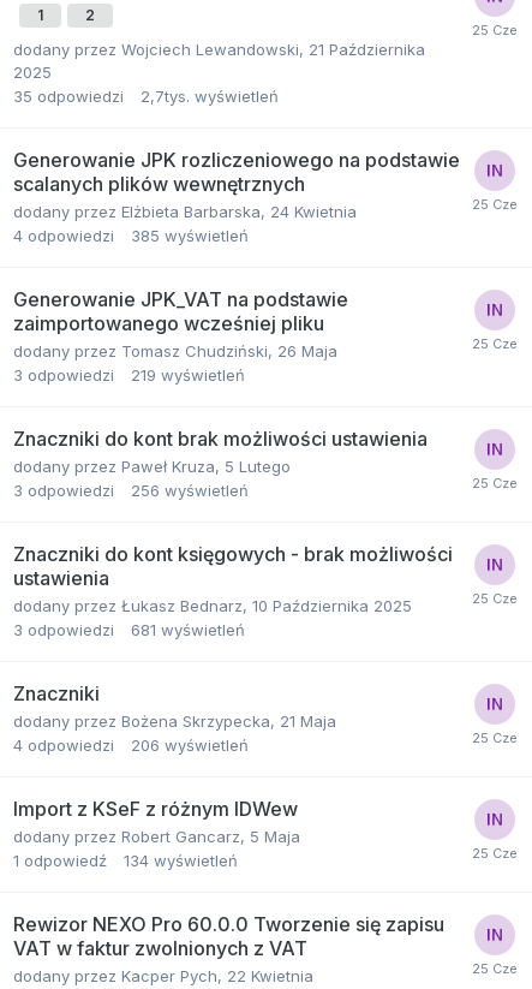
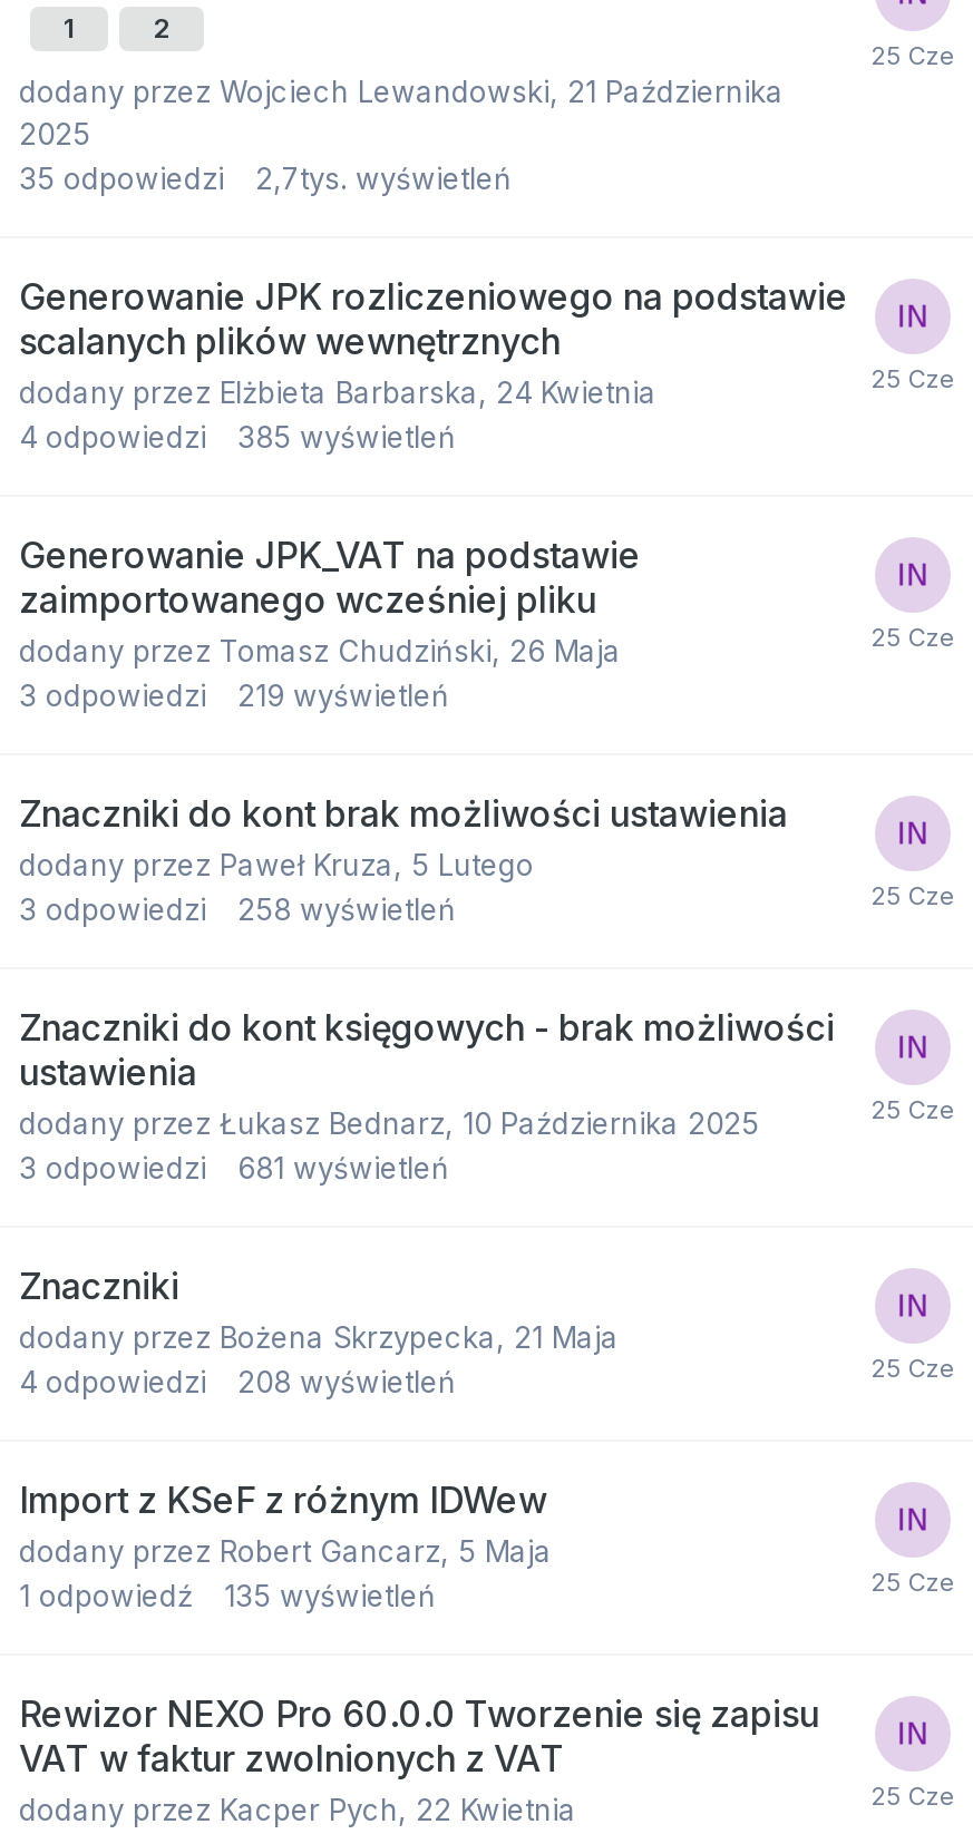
- 3 odpowiedzi 256 wyświetleń
+ 3 odpowiedzi 258 wyświetleń

- 4 odpowiedzi 206 wyświetleń
+ 4 odpowiedzi 208 wyświetleń

- 1 odpowiedź 134 wyświetleń
+ 1 odpowiedź 135 wyświetleń
